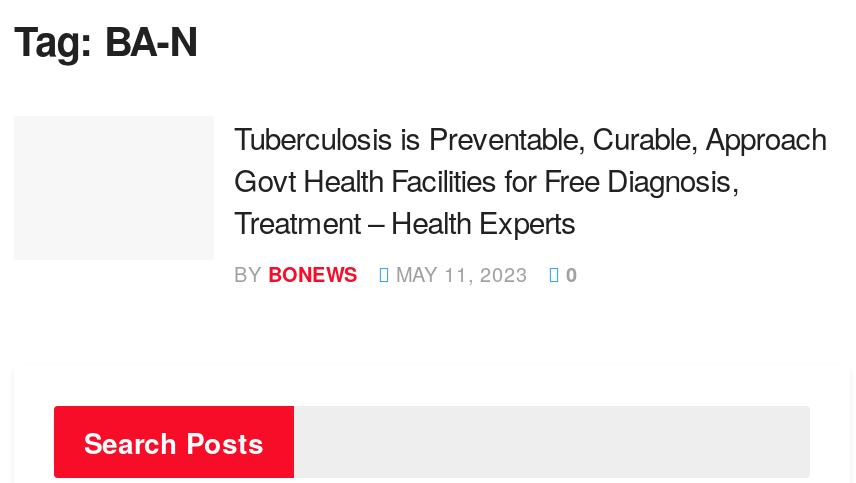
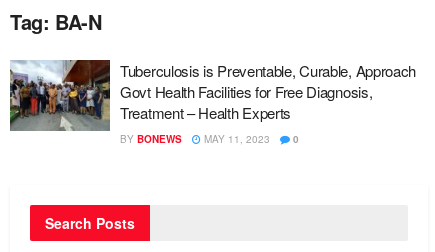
+ [image]
